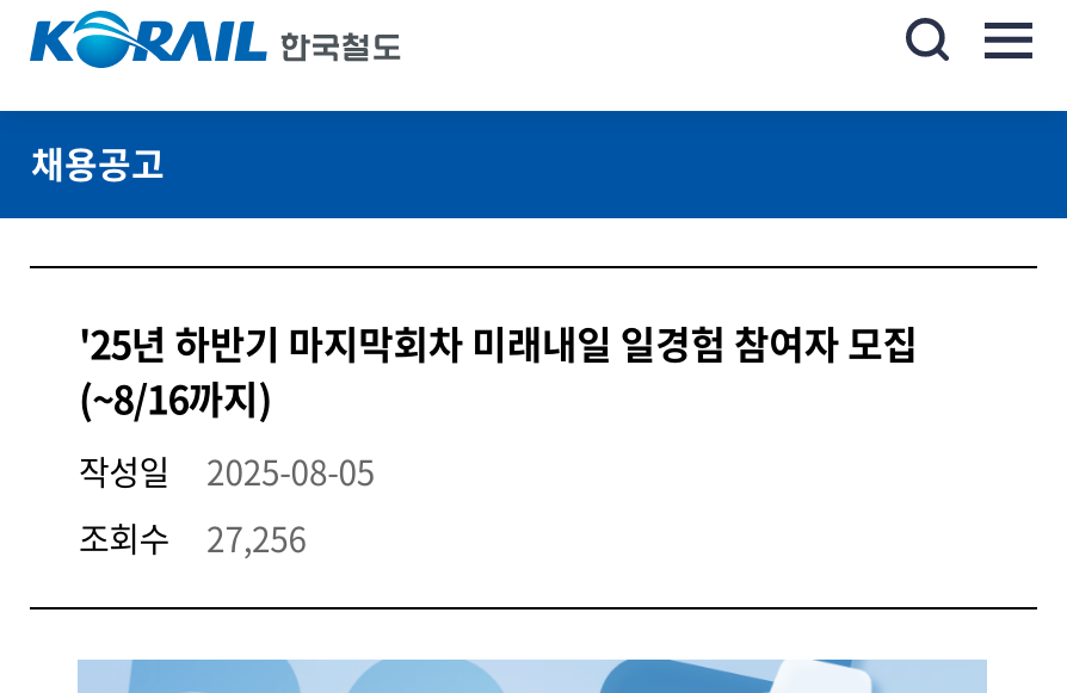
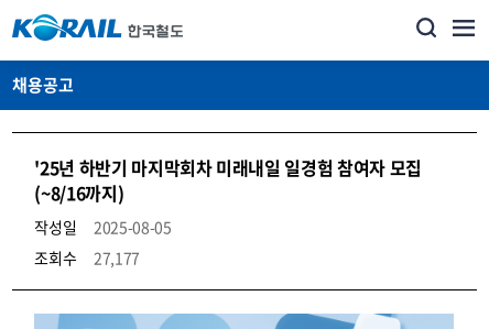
- 조회수 27,256
+ 조회수 27,177
